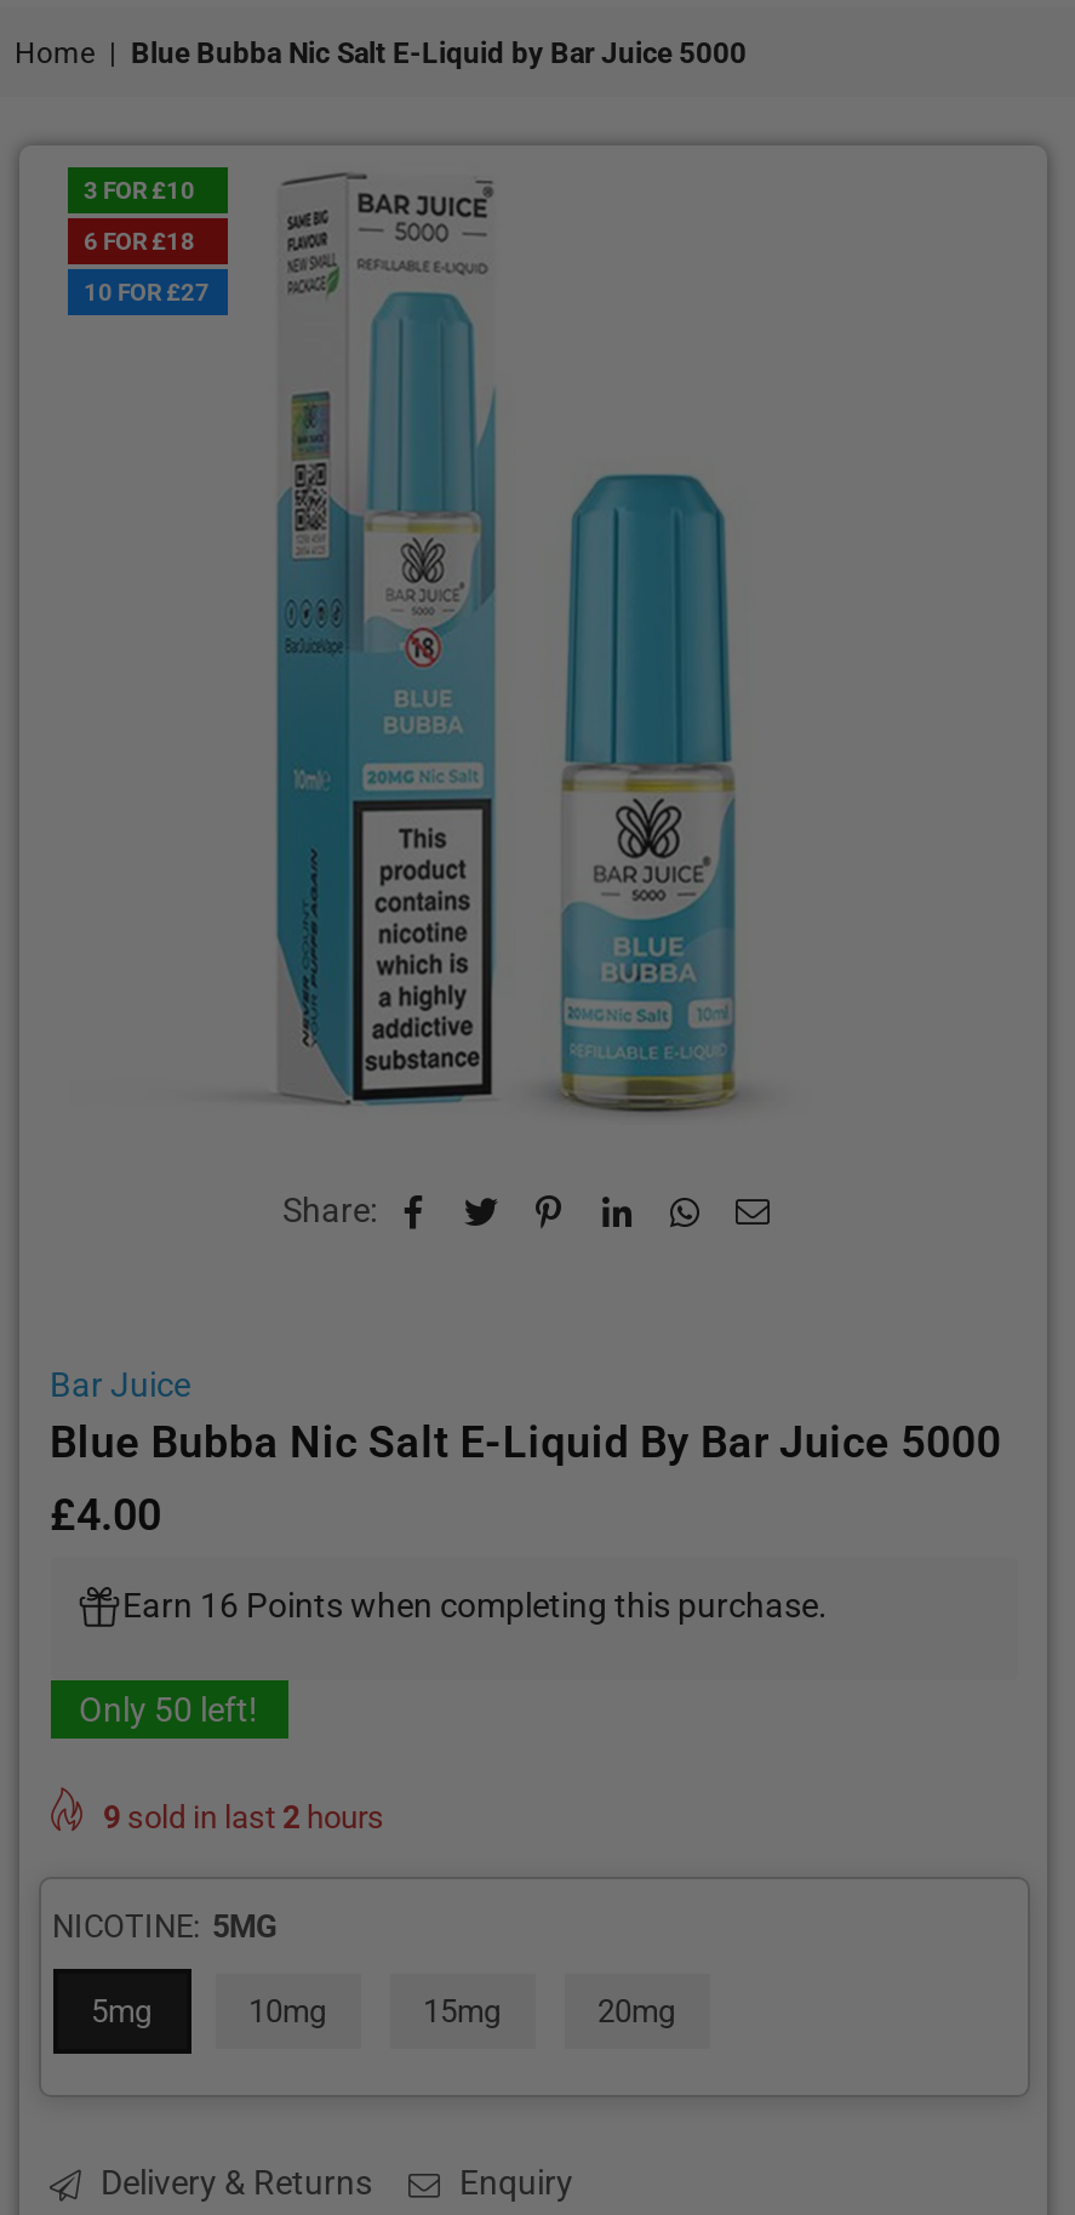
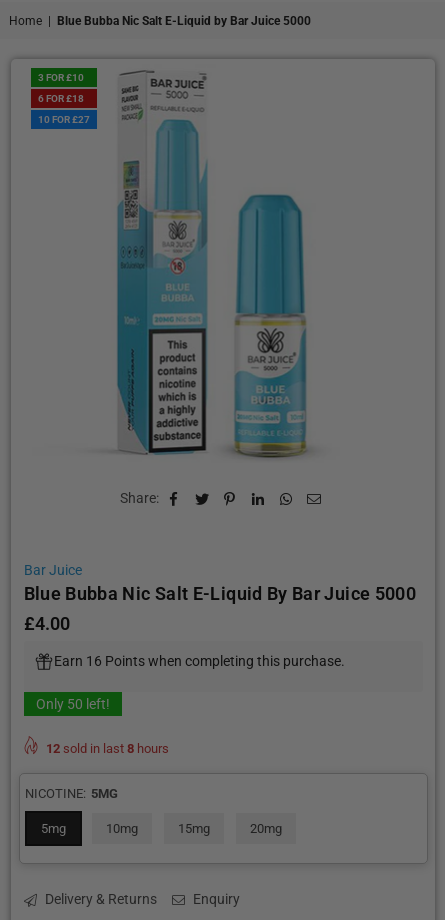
- 9 sold in last 2 hours
+ 12 sold in last 8 hours
